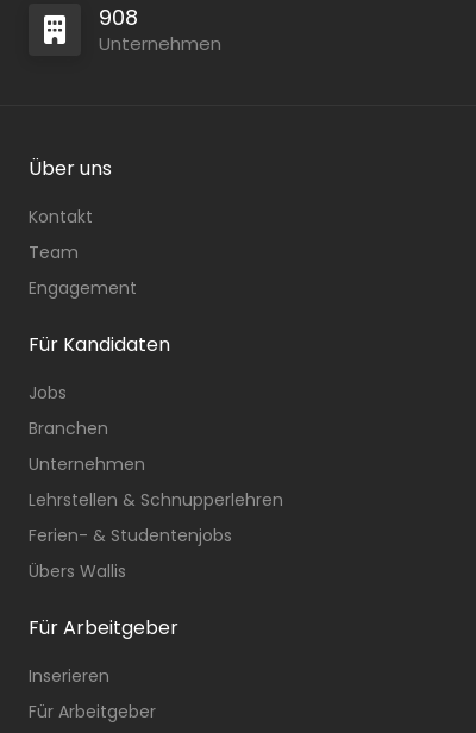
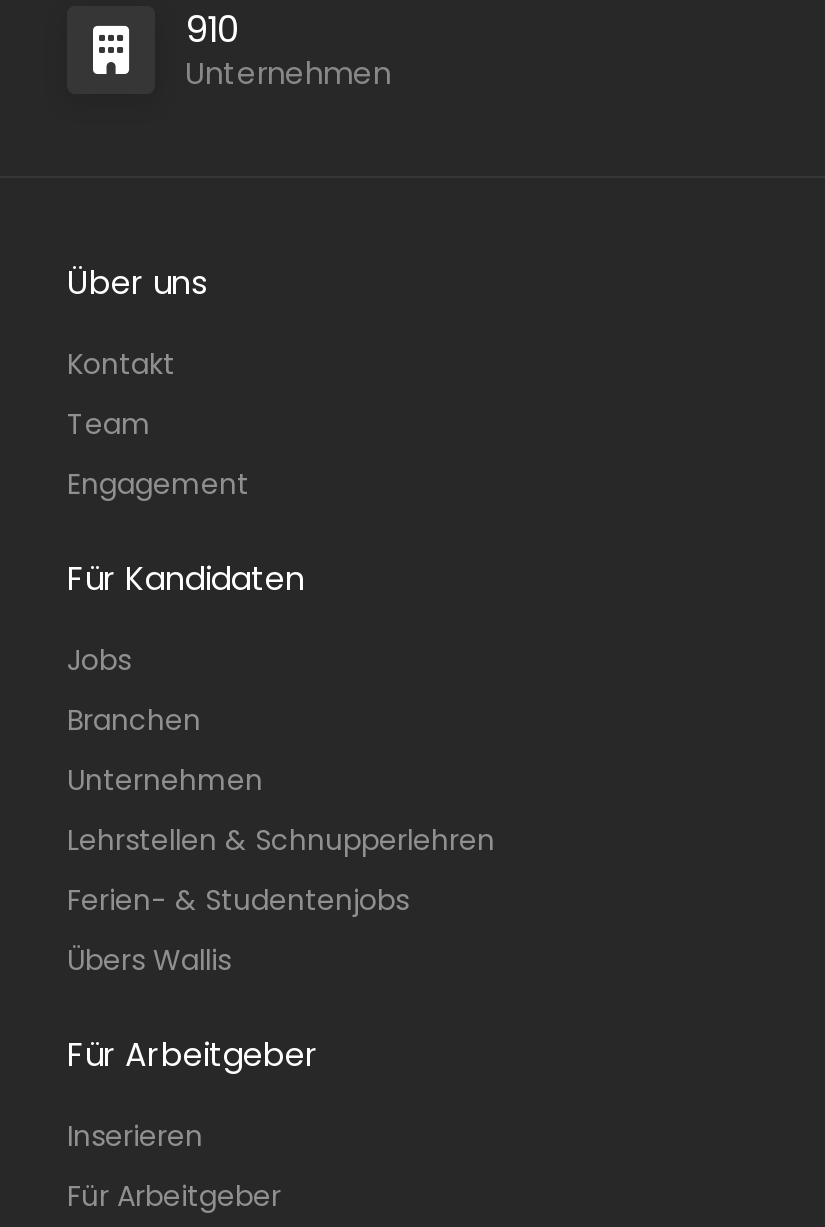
- 908
+ 910
